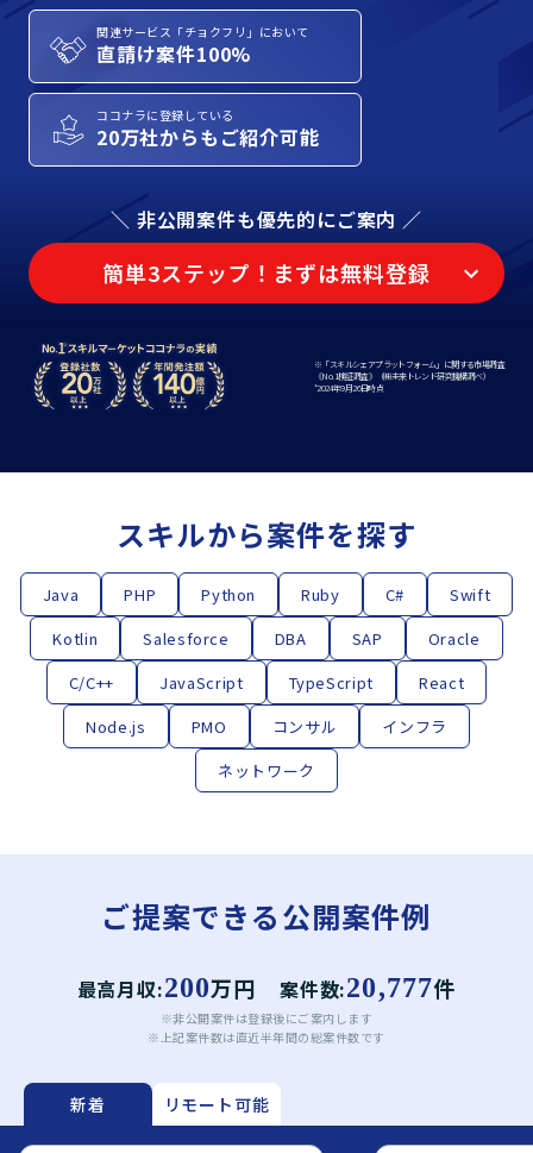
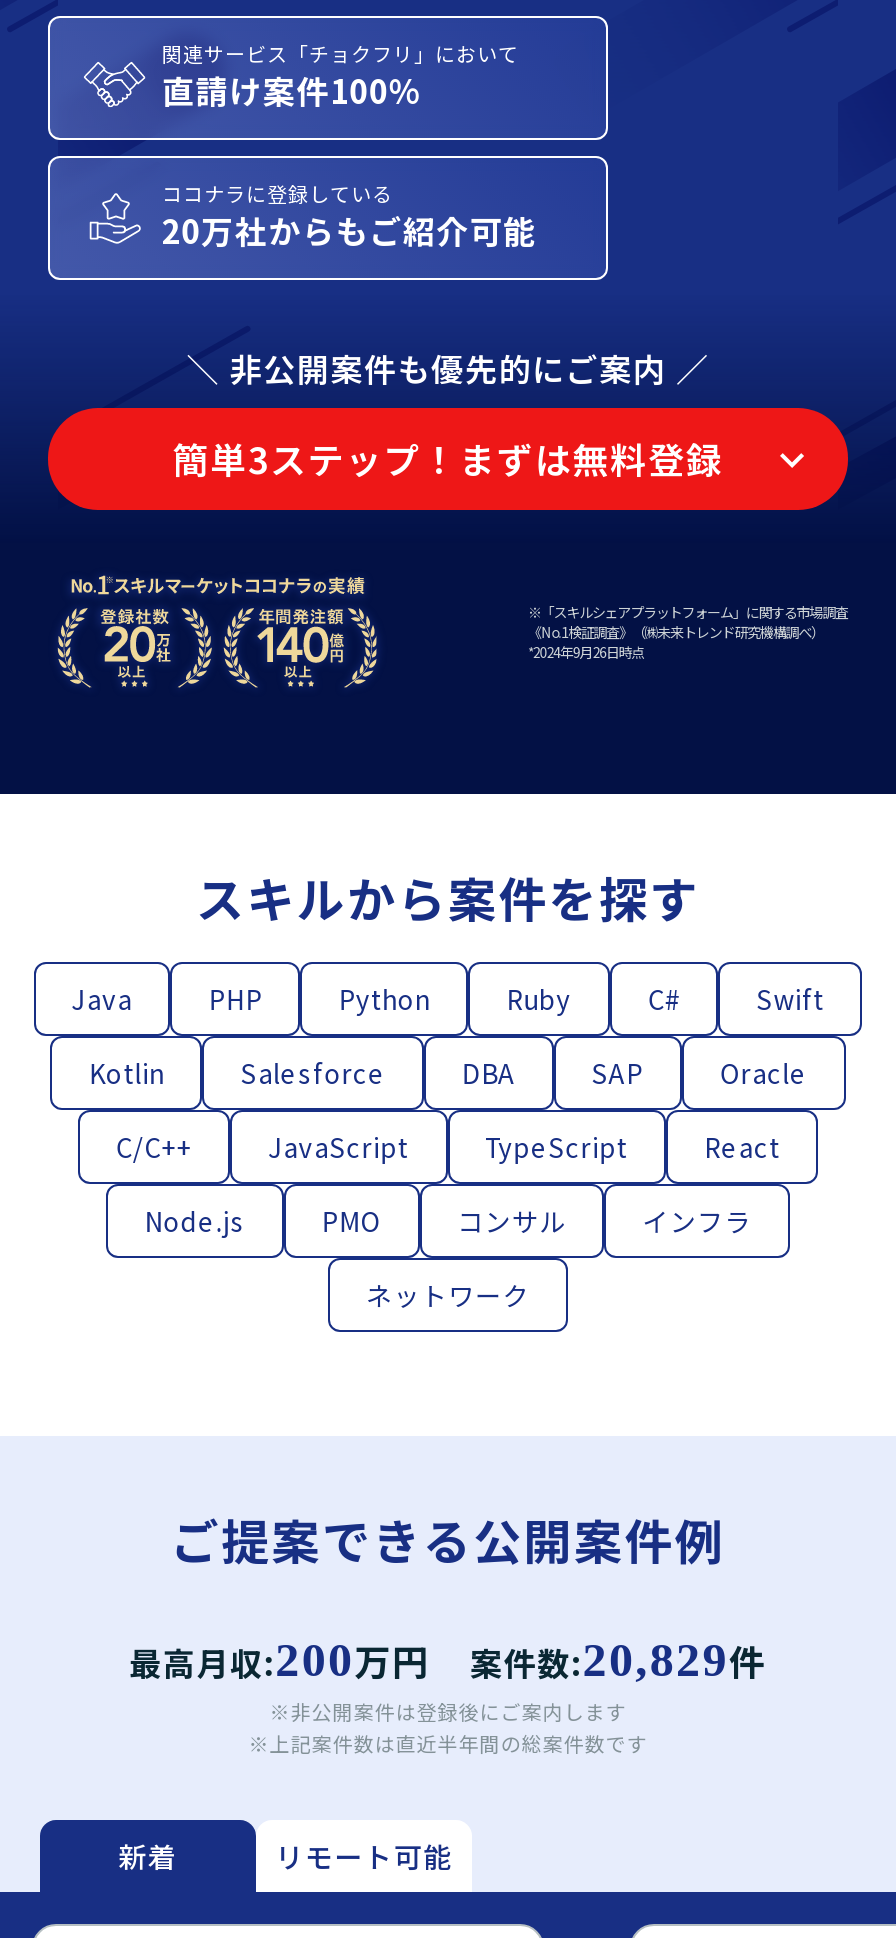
- 最高月収:200万円 案件数:20,777件
+ 最高月収:200万円 案件数:20,829件
